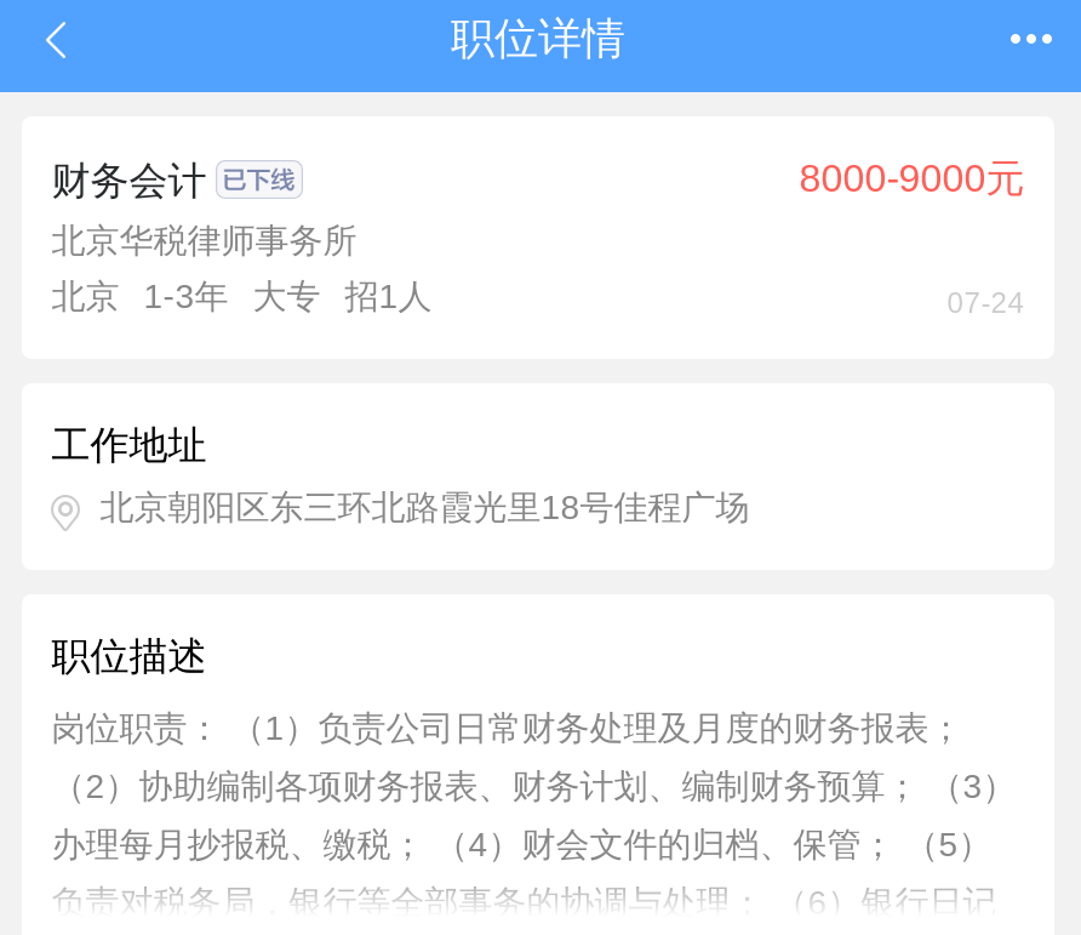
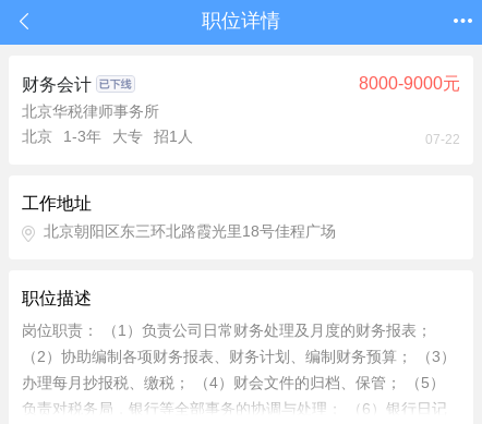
- 07-24
+ 07-22
